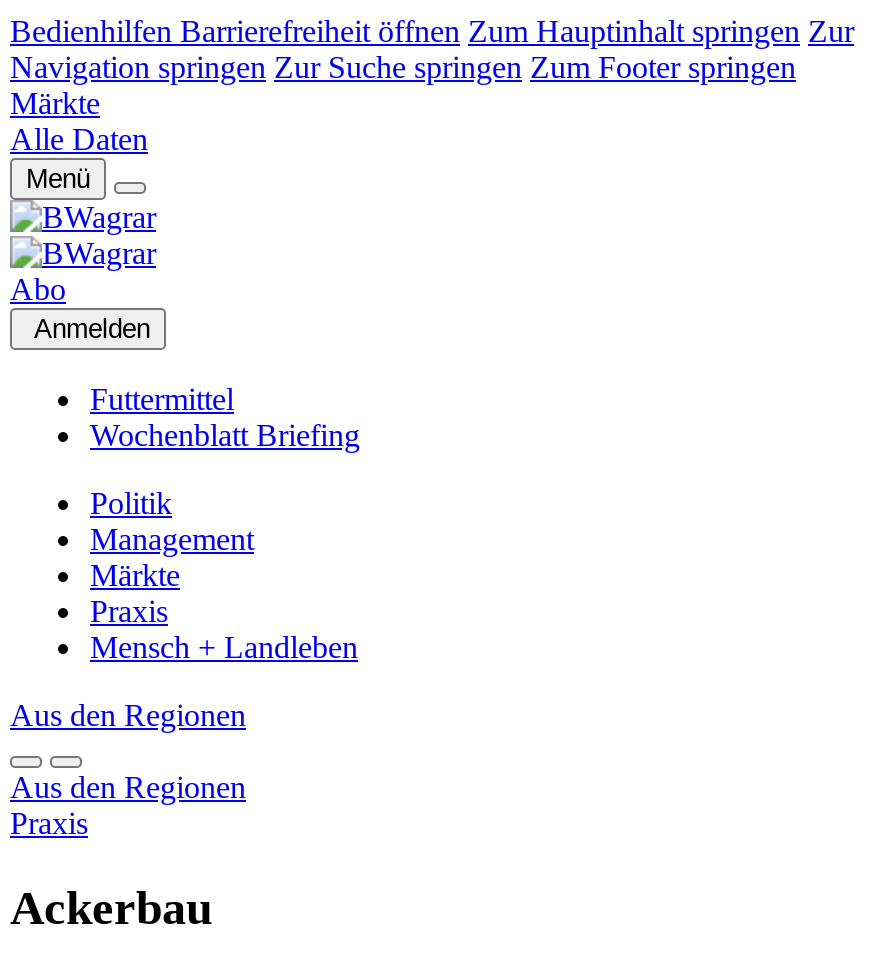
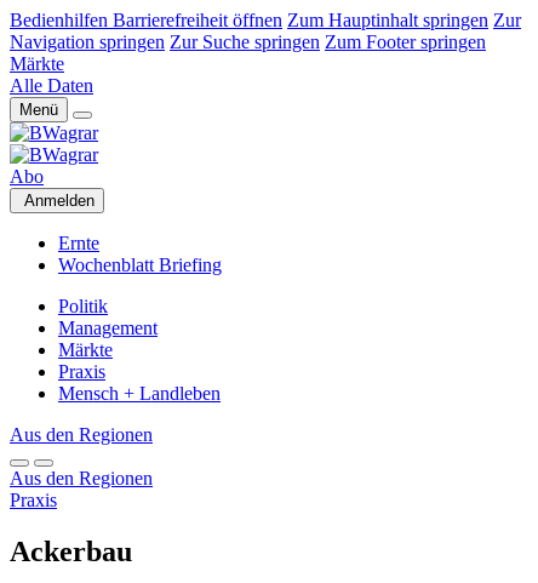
- Futtermittel
+ Ernte
